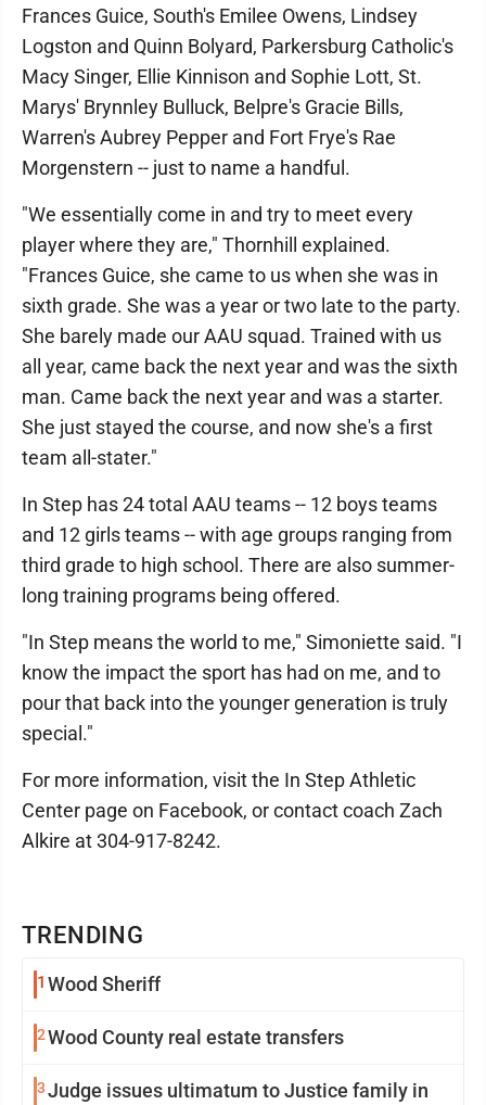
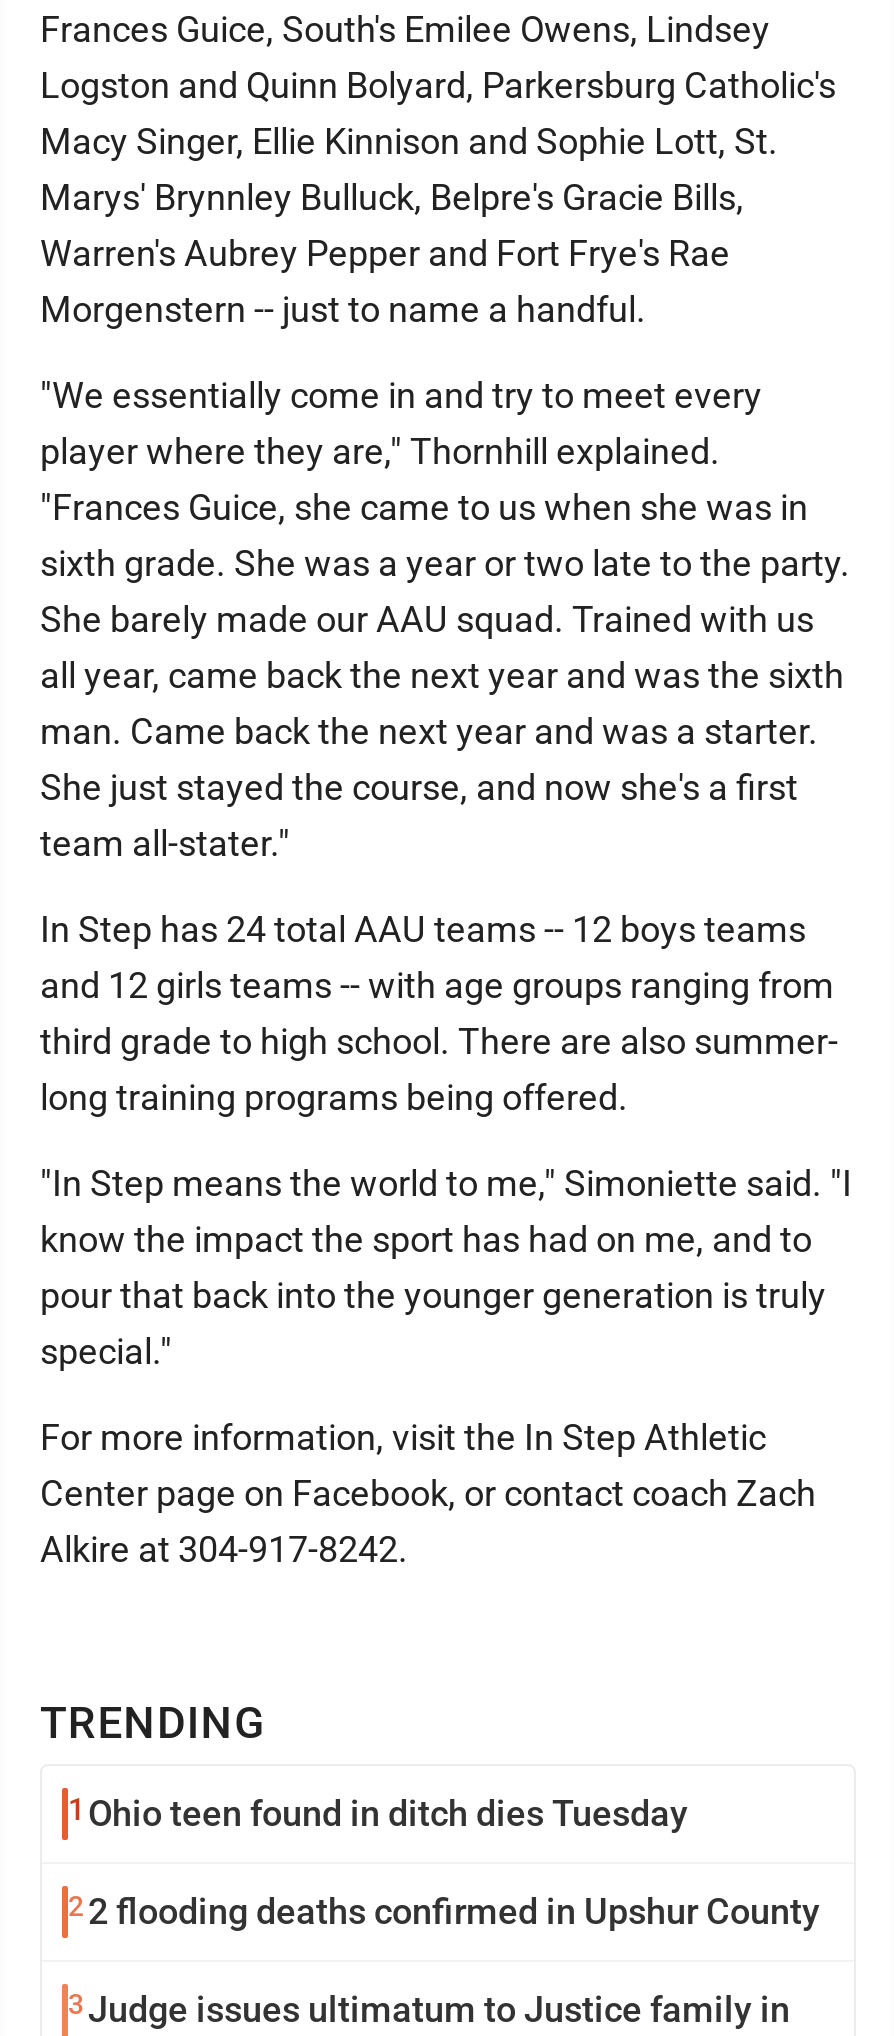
- 1 Wood Sheriff
+ 1 Ohio teen found in ditch dies Tuesday

- 2 Wood County real estate transfers
+ 2 2 flooding deaths confirmed in Upshur County
